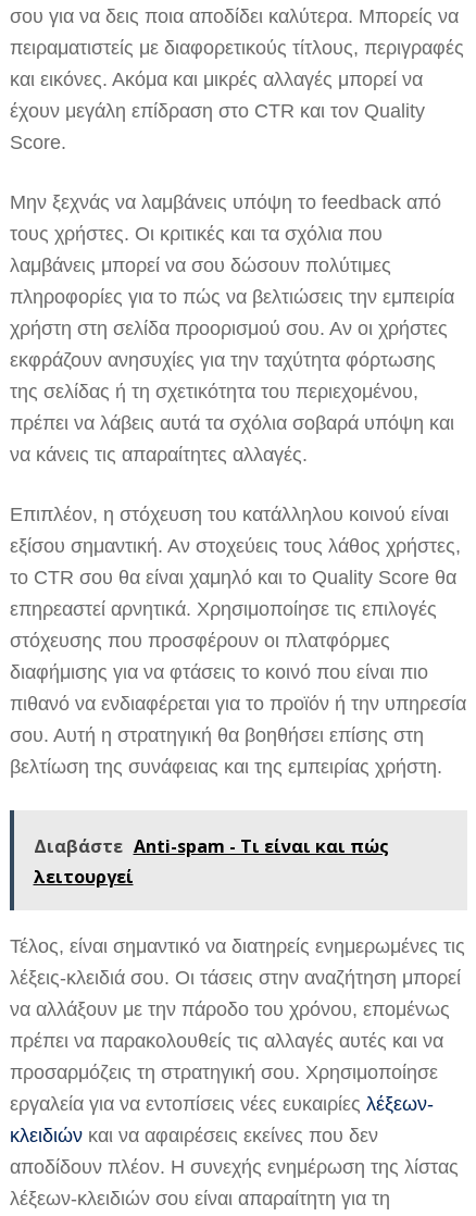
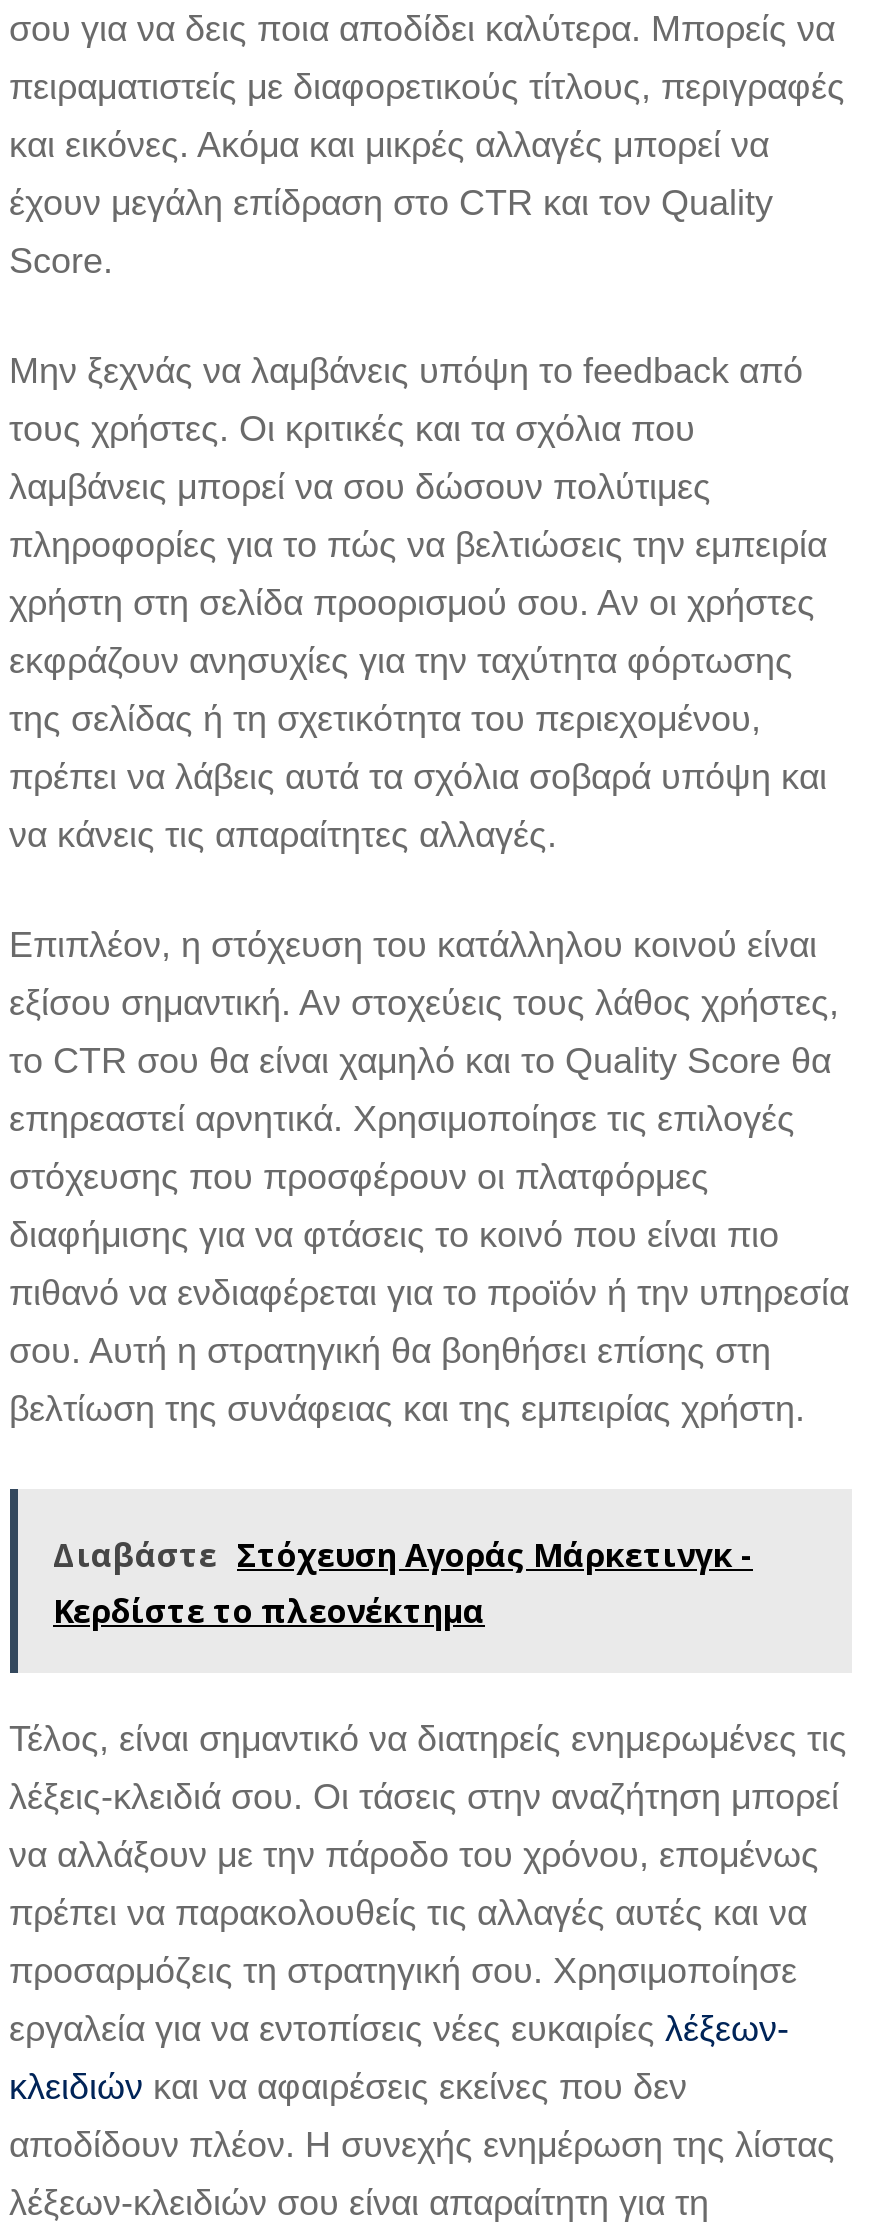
- Διαβάστε Anti-spam - Τι είναι και πώς
- λειτουργεί
+ Διαβάστε Στόχευση Αγοράς Μάρκετινγκ -
+ Κερδίστε το πλεονέκτημα
